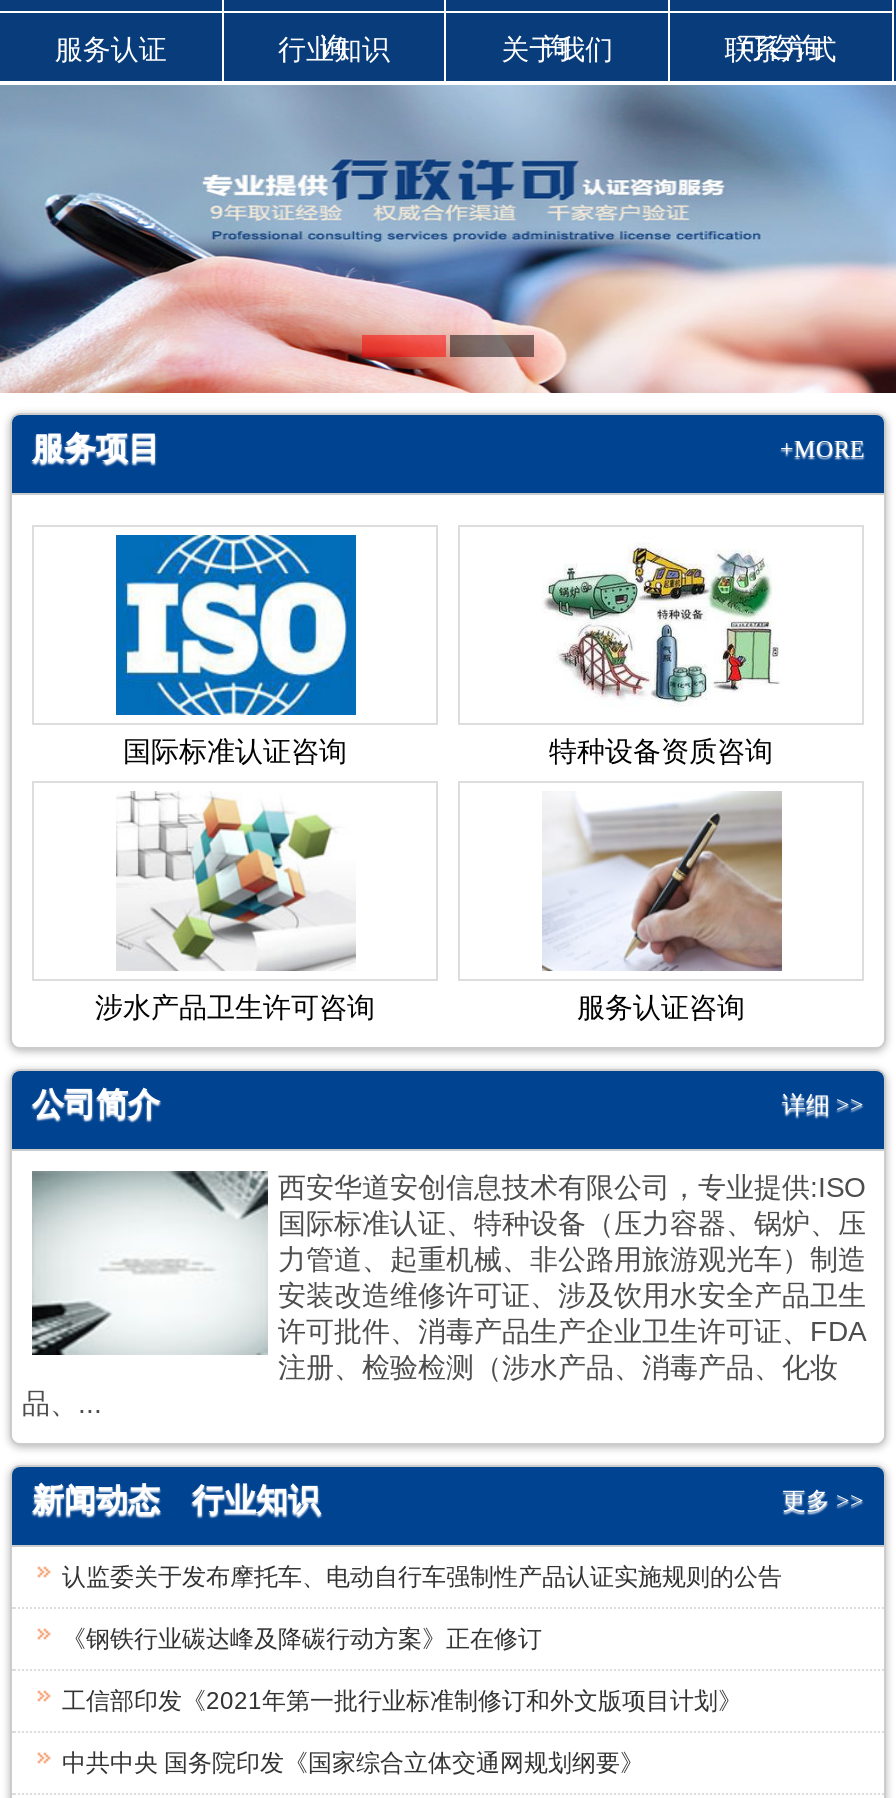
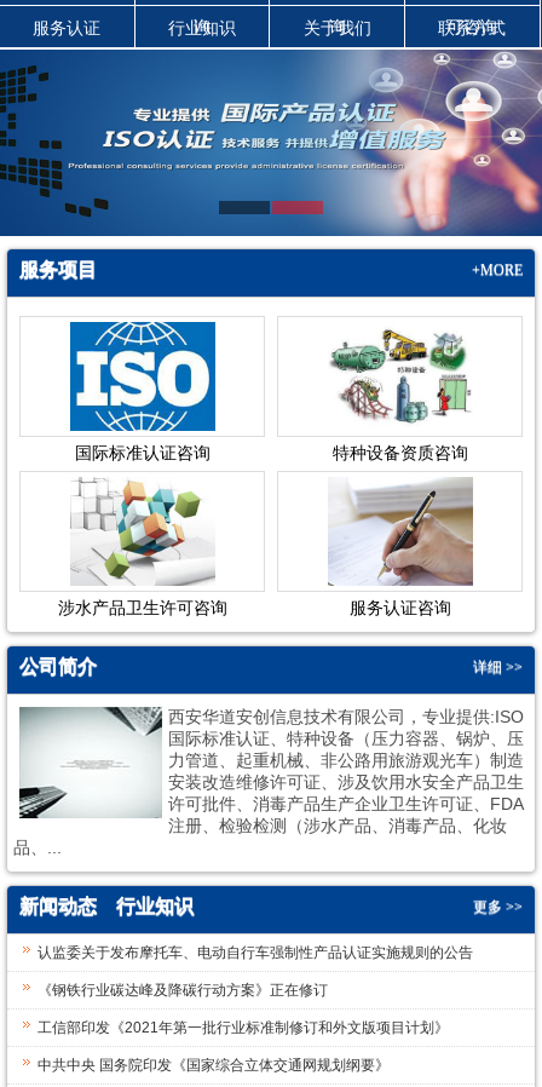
- [image]
+ [image]
